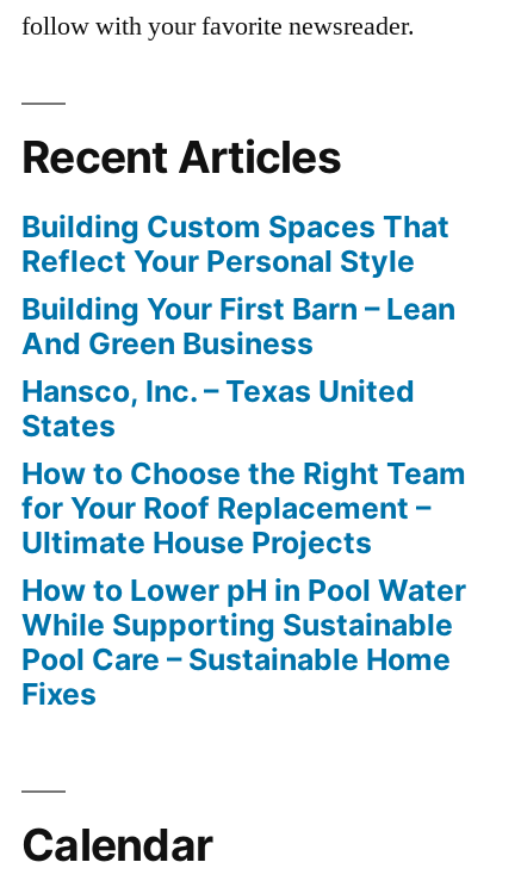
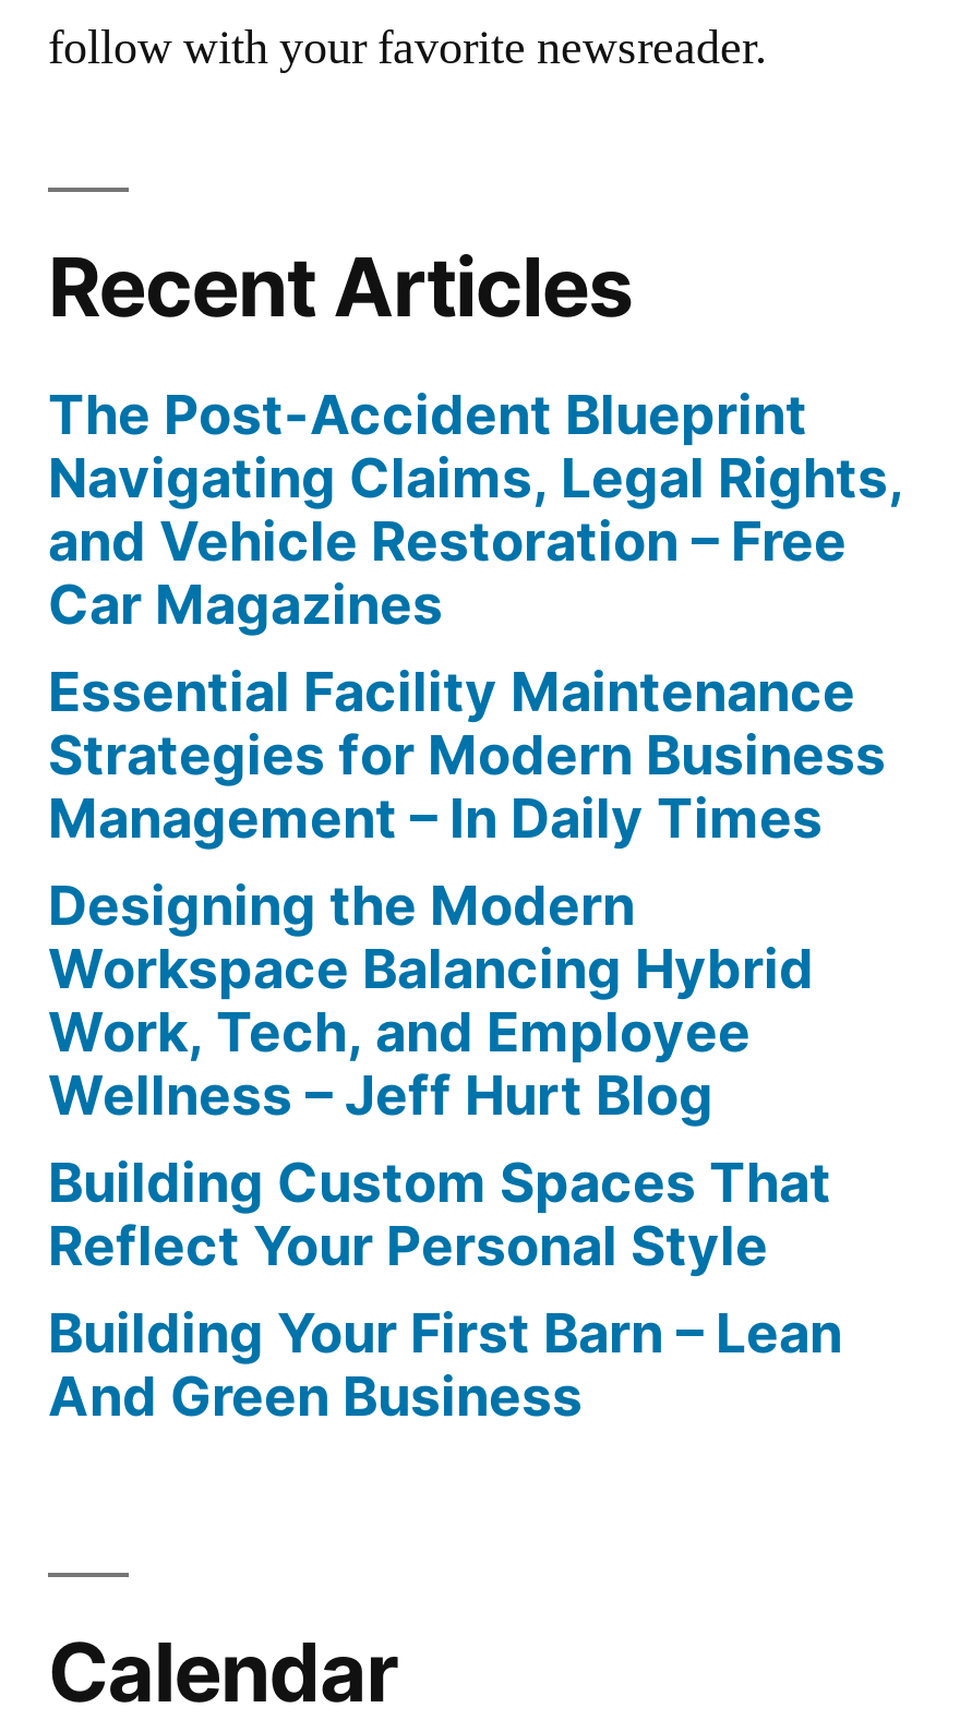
+ The Post-Accident Blueprint
+ Navigating Claims, Legal Rights,
+ and Vehicle Restoration – Free
+ Car Magazines
+ Essential Facility Maintenance
+ Strategies for Modern Business
+ Management – In Daily Times
+ Designing the Modern
+ Workspace Balancing Hybrid
+ Work, Tech, and Employee
+ Wellness – Jeff Hurt Blog

moved down: Building Custom Spaces That | Reflect Your Personal Style | Building Your First Barn – Lean | And Green Business

- Hansco, Inc. – Texas United
- States
- How to Choose the Right Team
- for Your Roof Replacement –
- Ultimate House Projects
- How to Lower pH in Pool Water
- While Supporting Sustainable
- Pool Care – Sustainable Home
- Fixes
